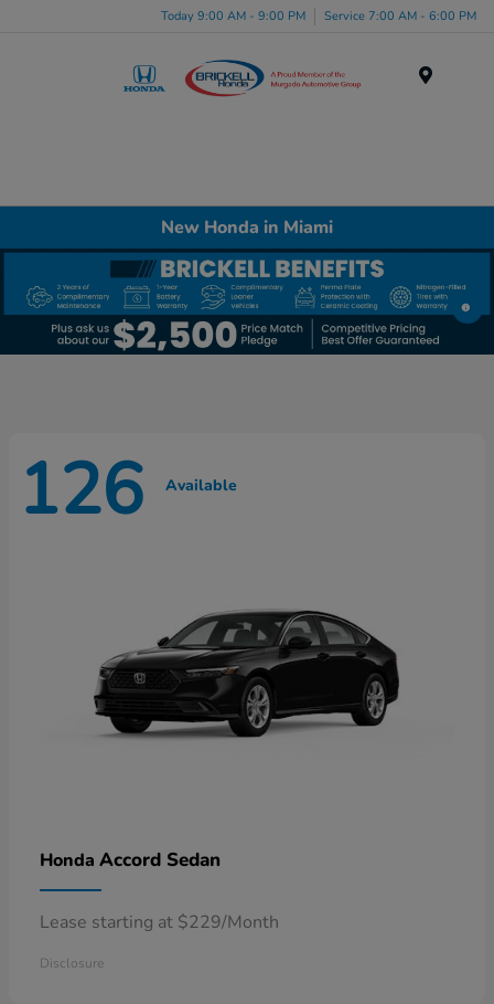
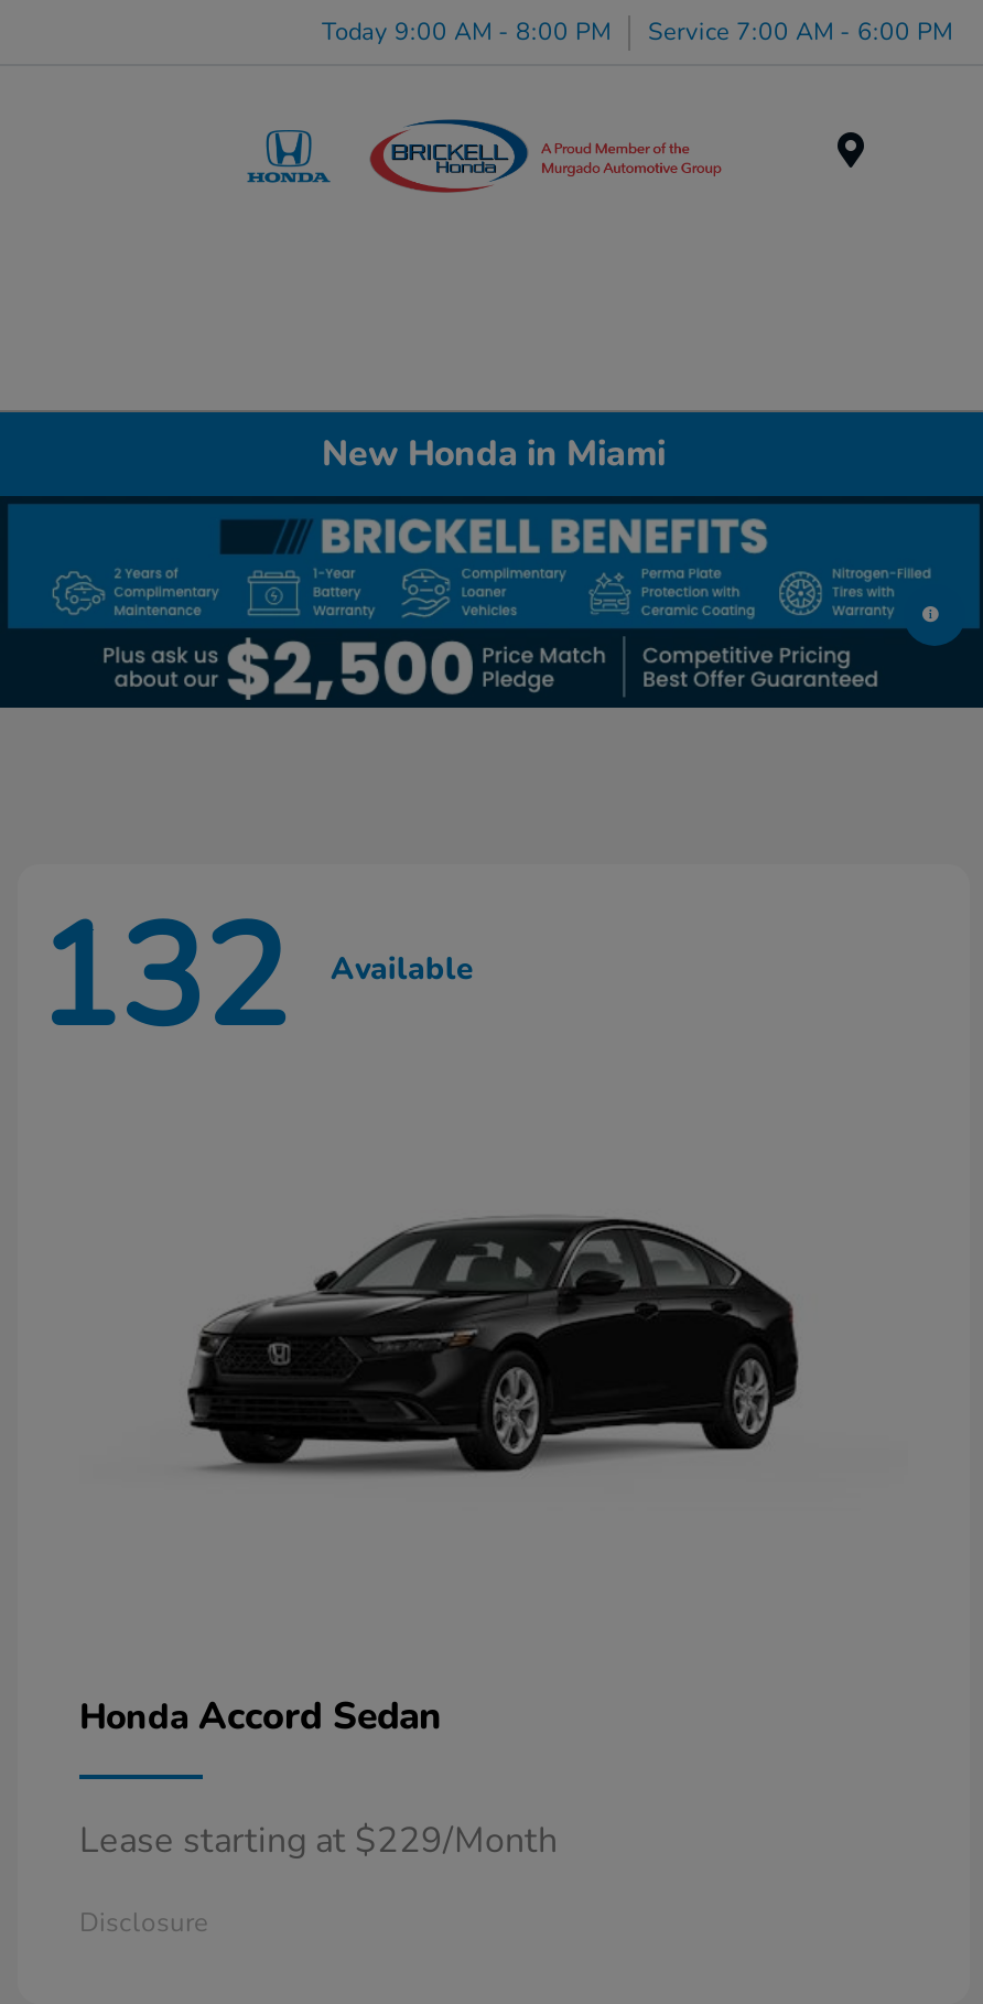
- Today 9:00 AM - 9:00 PM Service 7:00 AM - 6:00 PM
+ Today 9:00 AM - 8:00 PM Service 7:00 AM - 6:00 PM

- 126 Available
+ 132 Available
